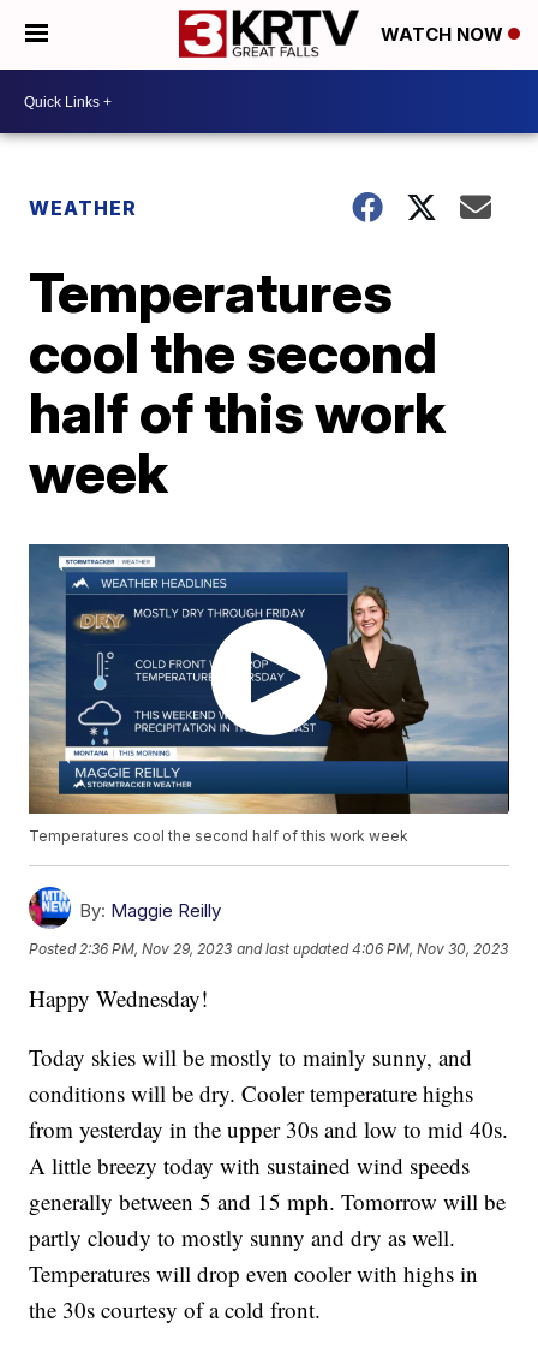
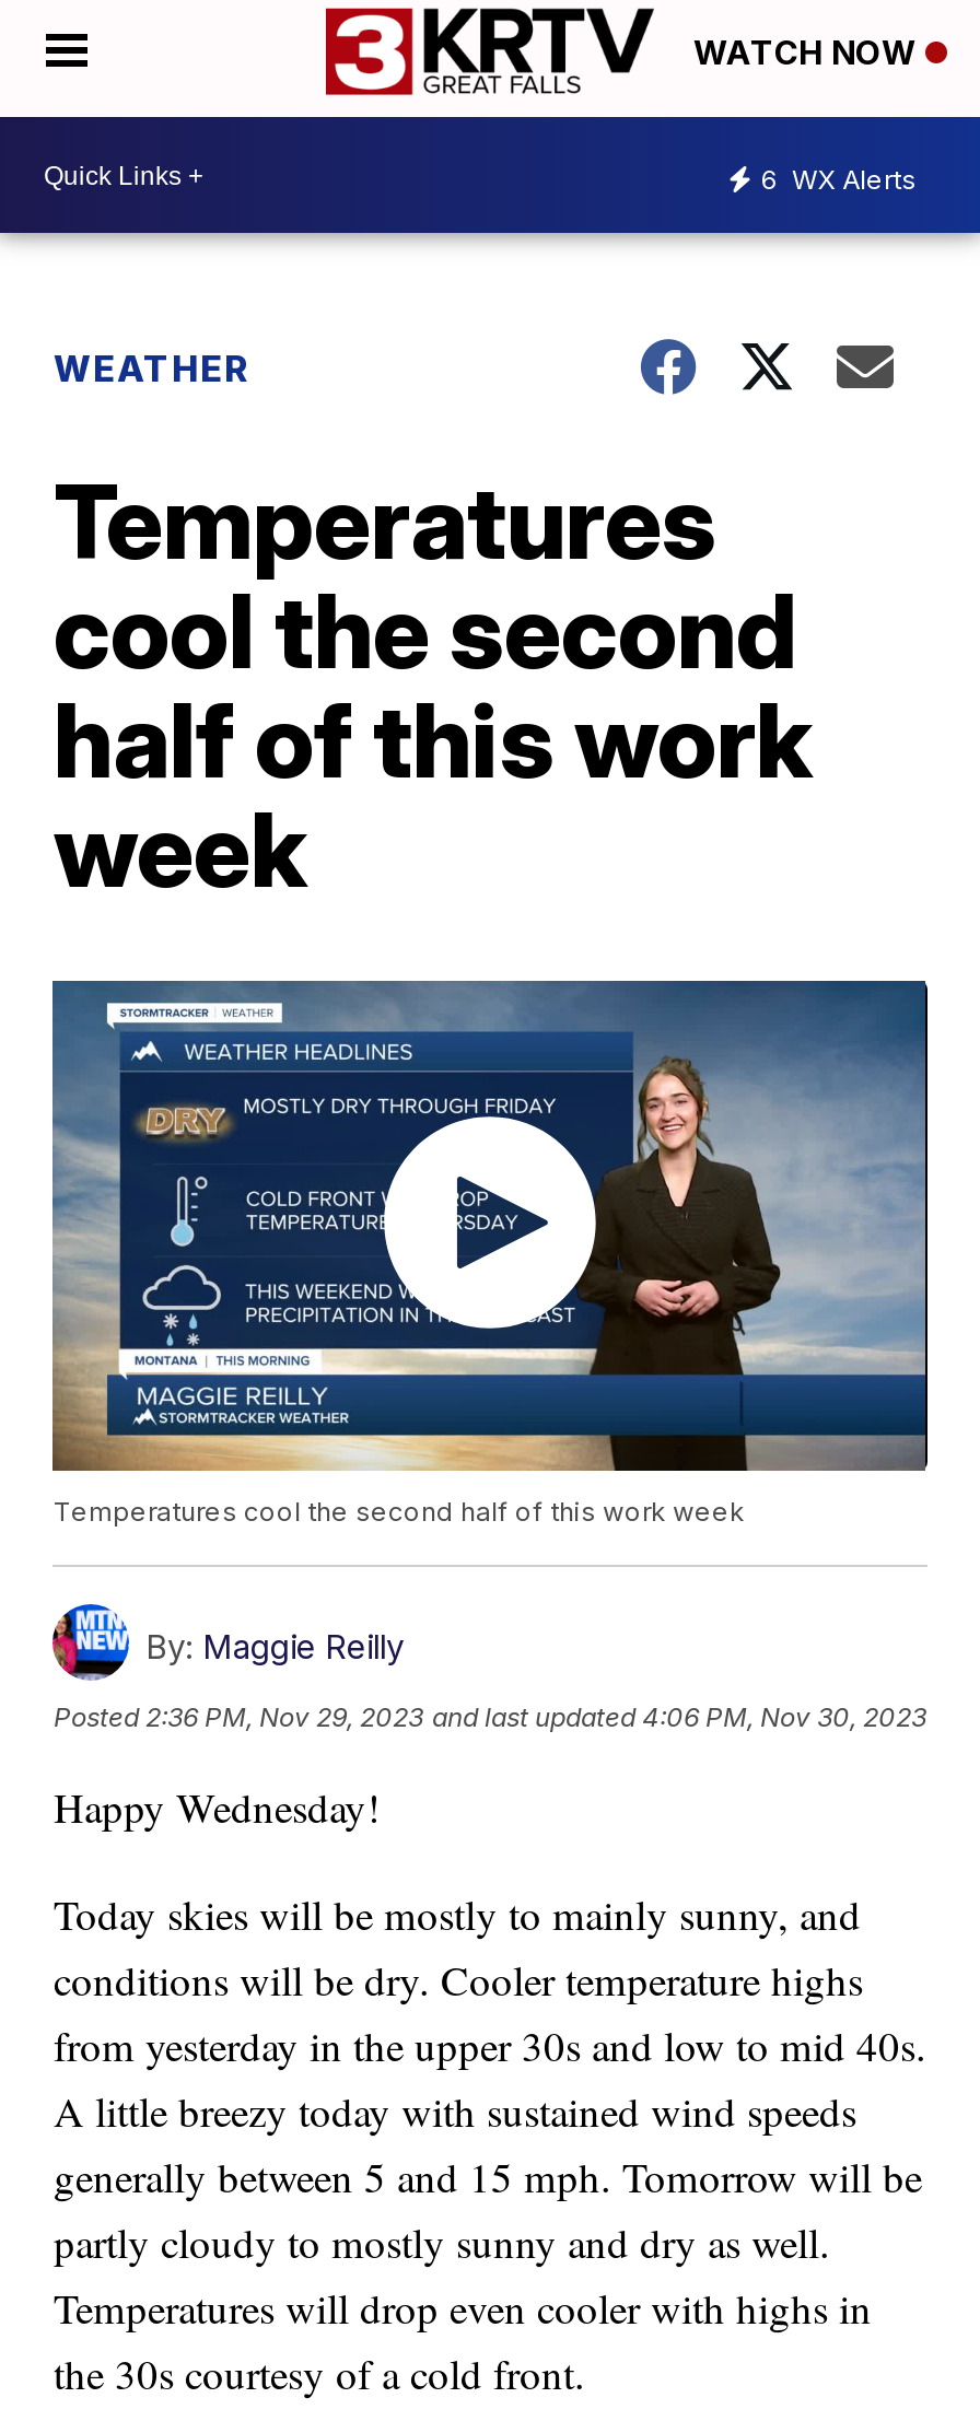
+ 6 WX Alerts
